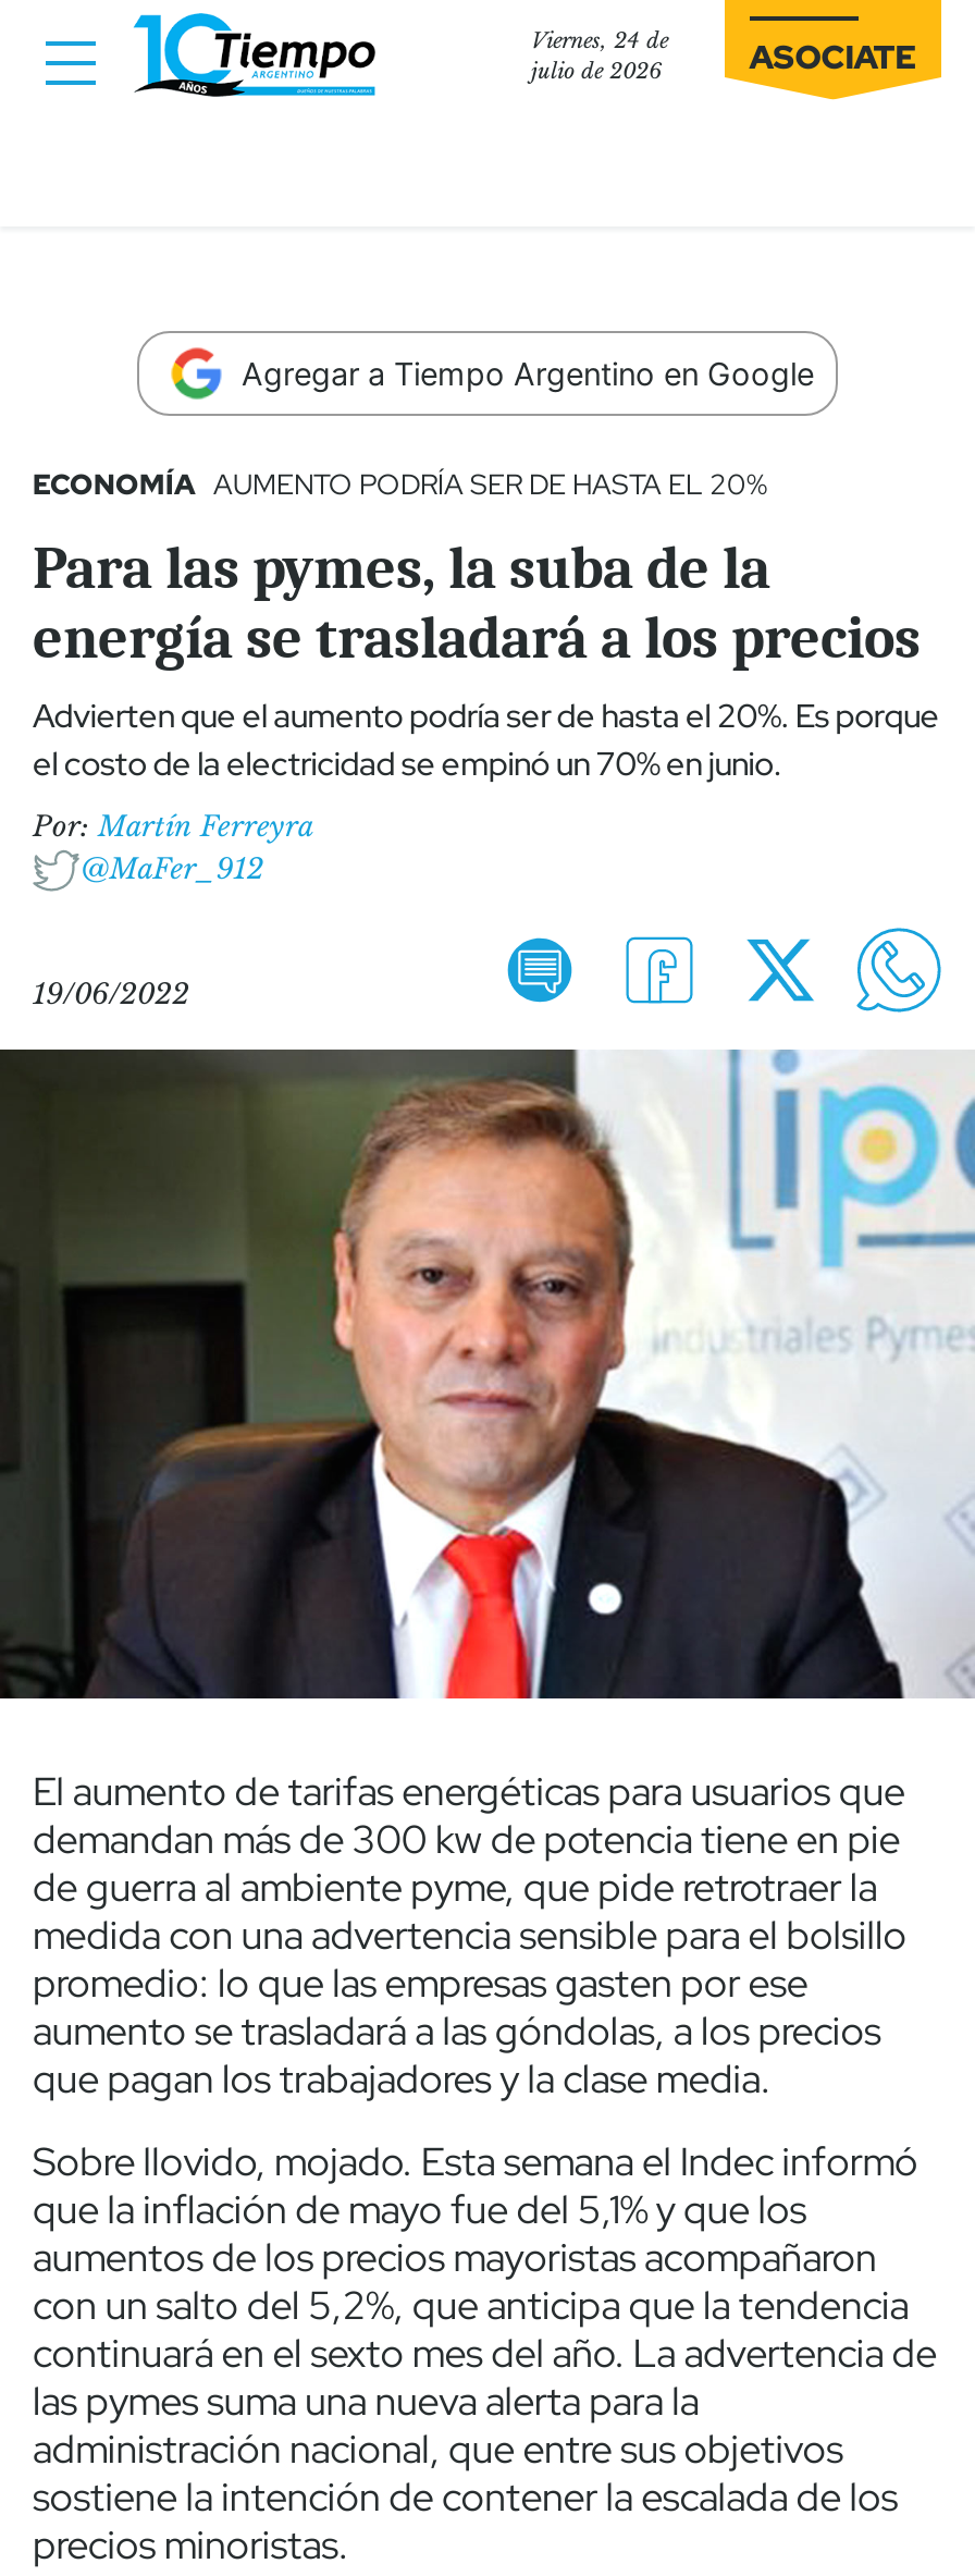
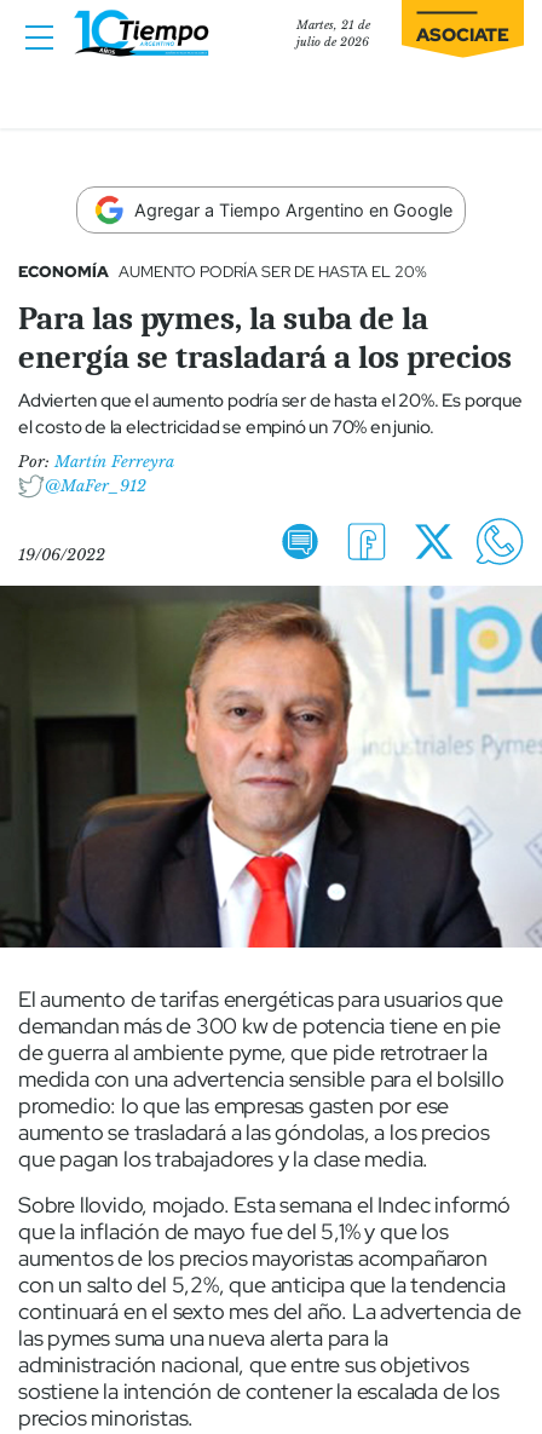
- Viernes, 24 de
+ Martes, 21 de
